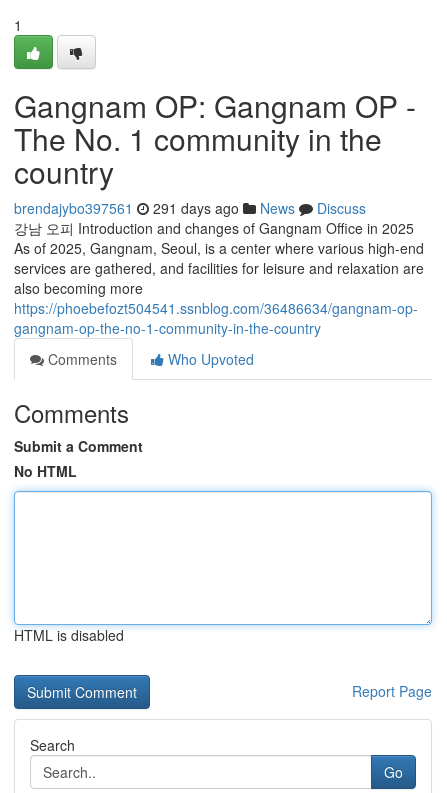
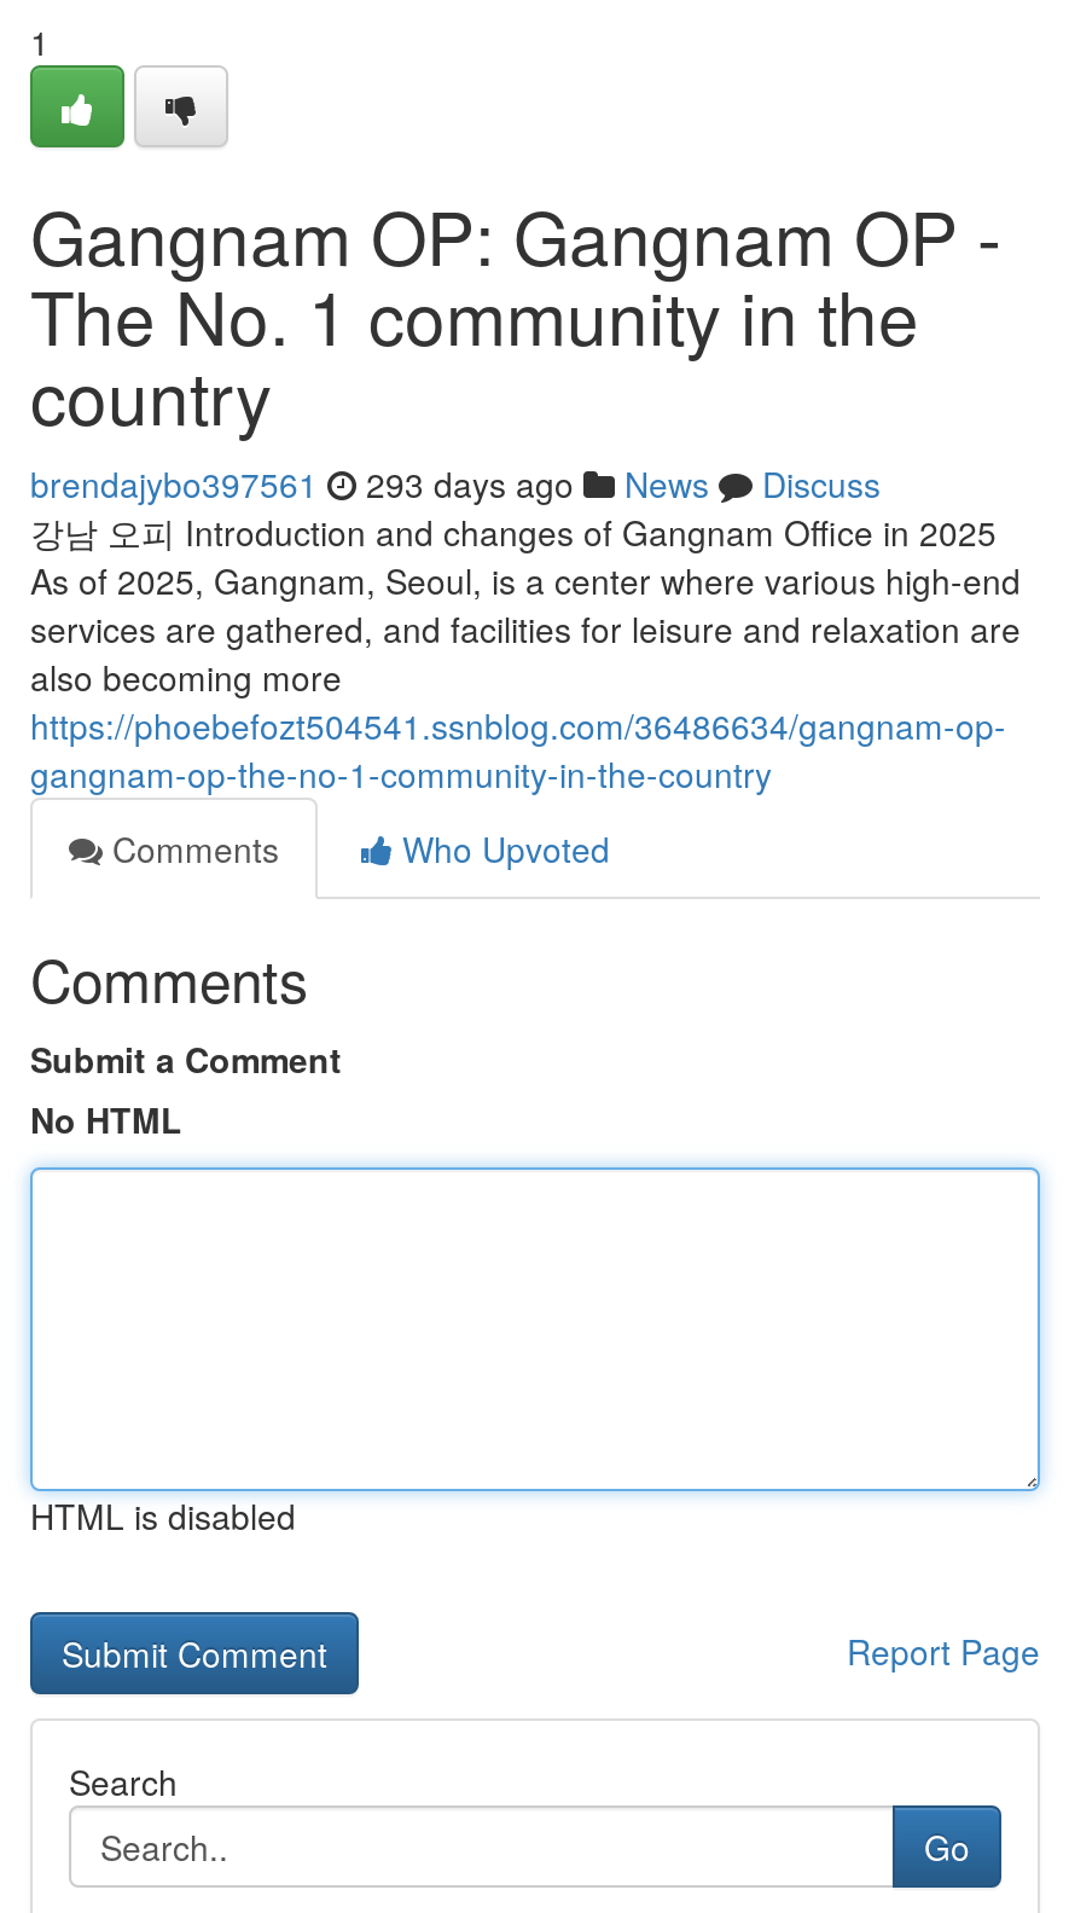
- brendajybo397561 291 days ago News Discuss
+ brendajybo397561 293 days ago News Discuss
